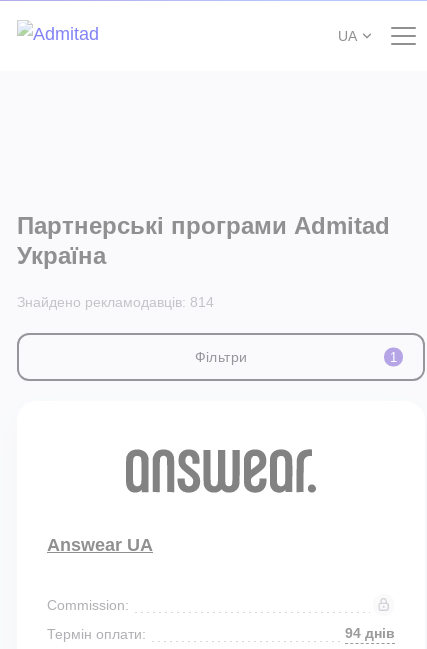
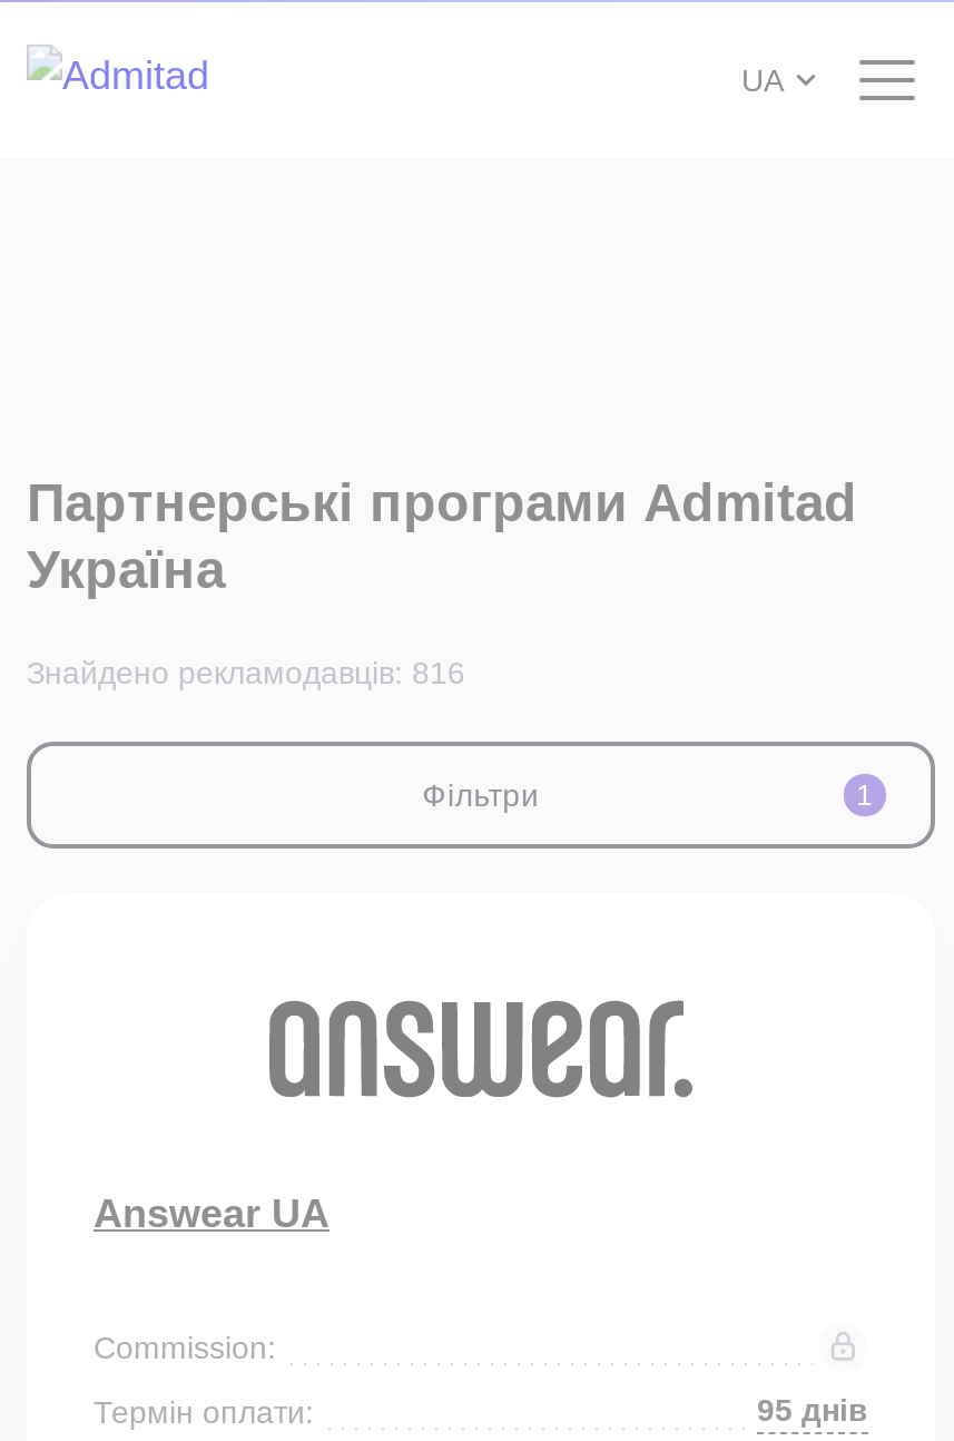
- Знайдено рекламодавців: 814
+ Знайдено рекламодавців: 816

- 94 днів
+ 95 днів
